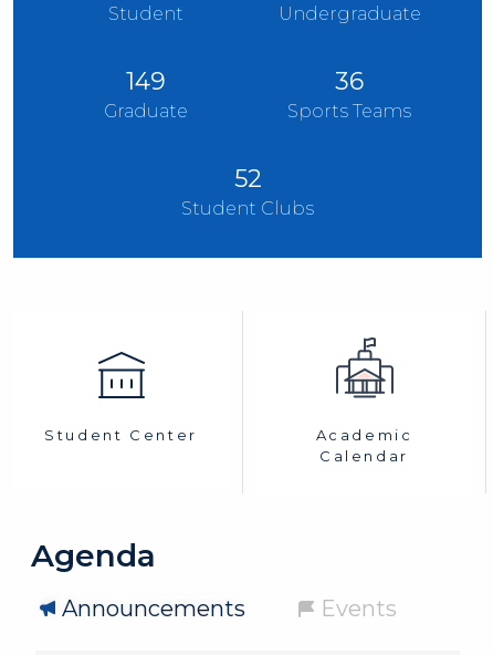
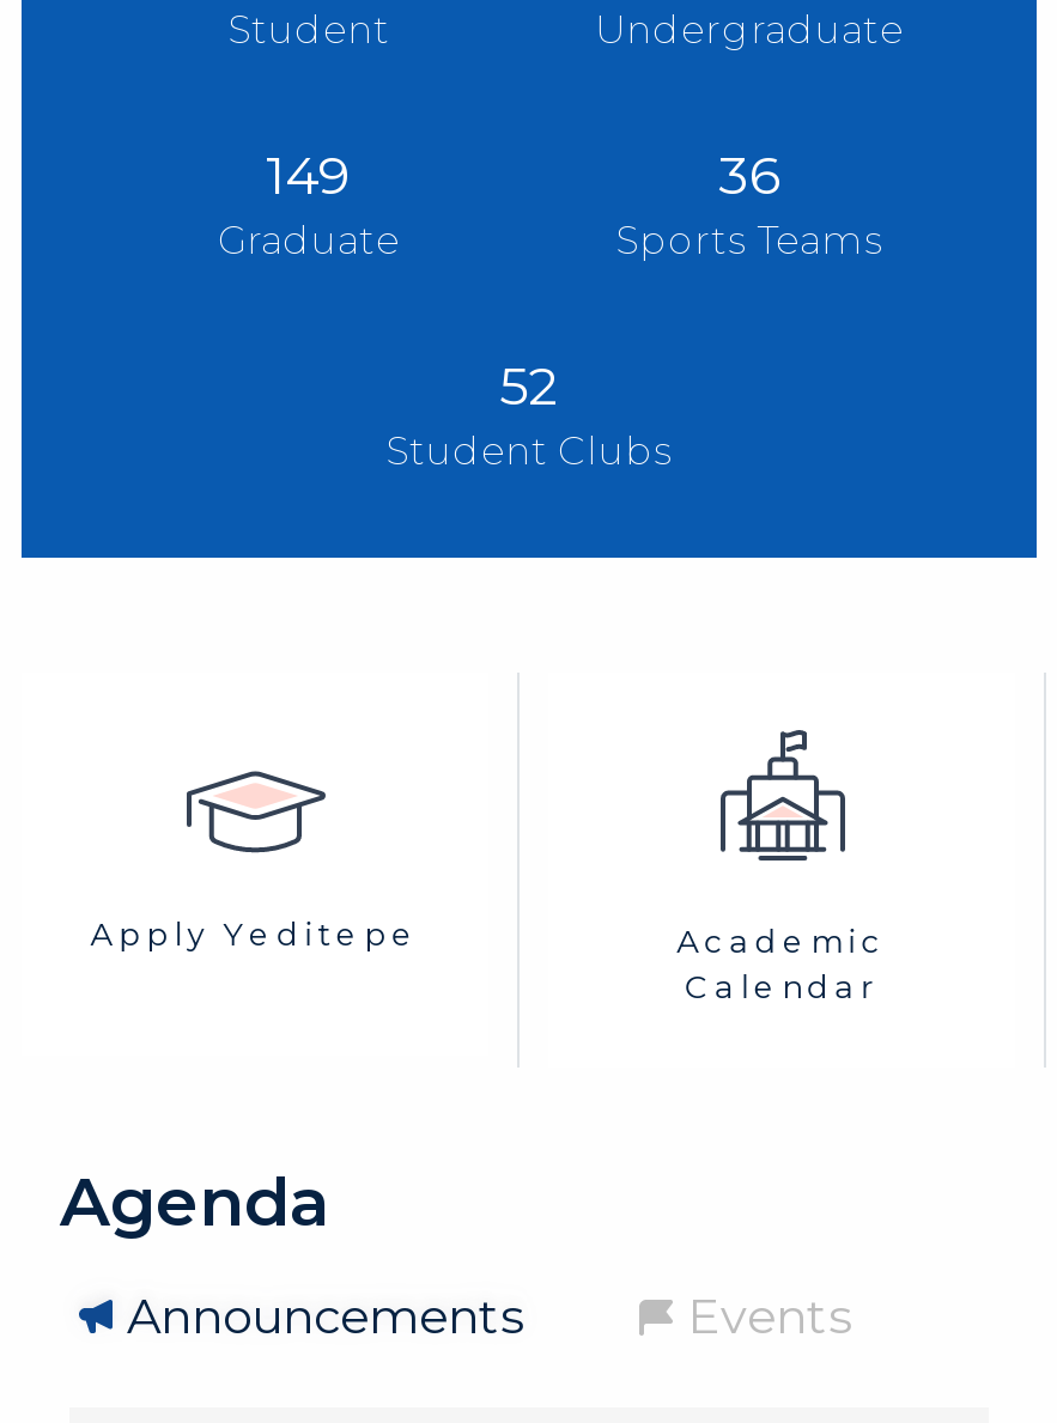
- [image]
- Student Center
+ [image]
+ Apply Yeditepe
